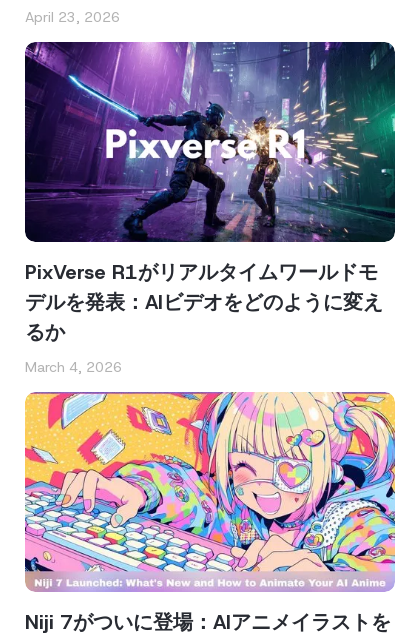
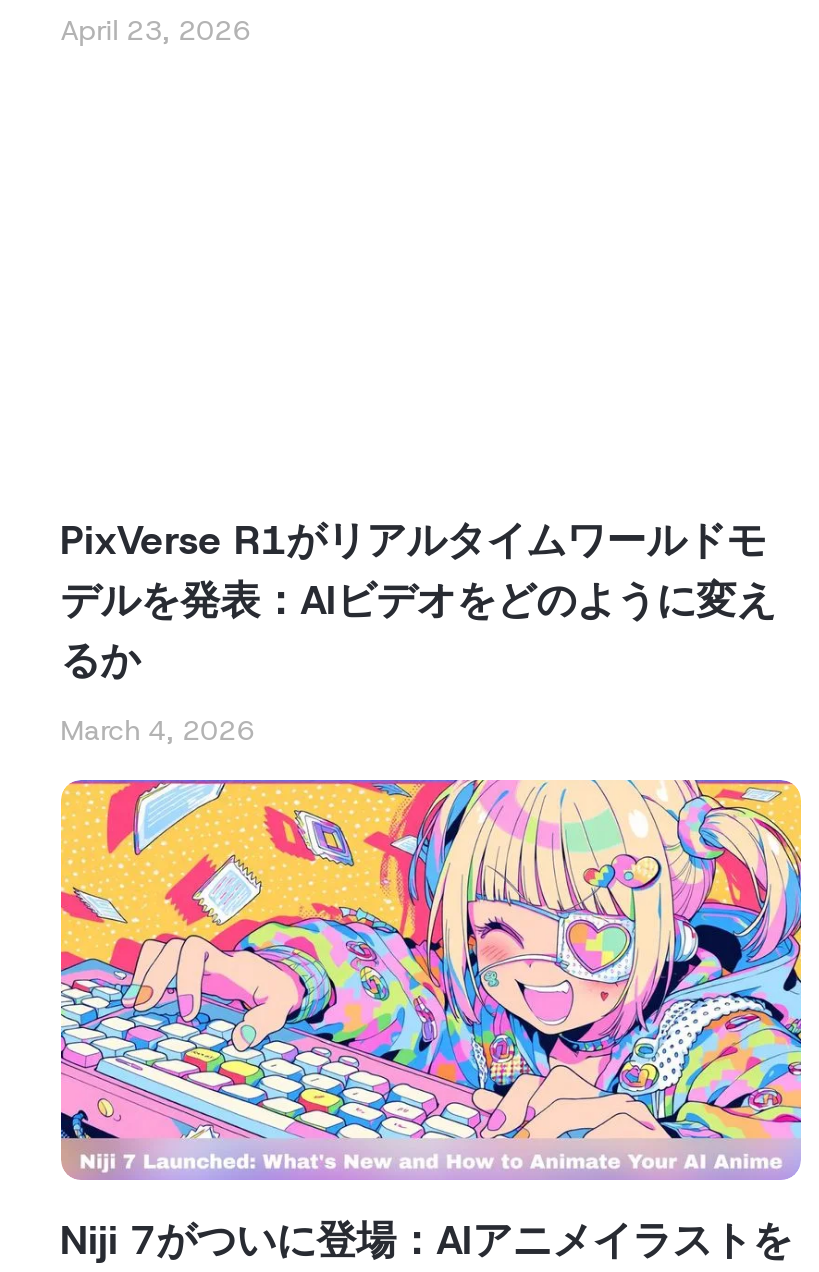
- [image]
